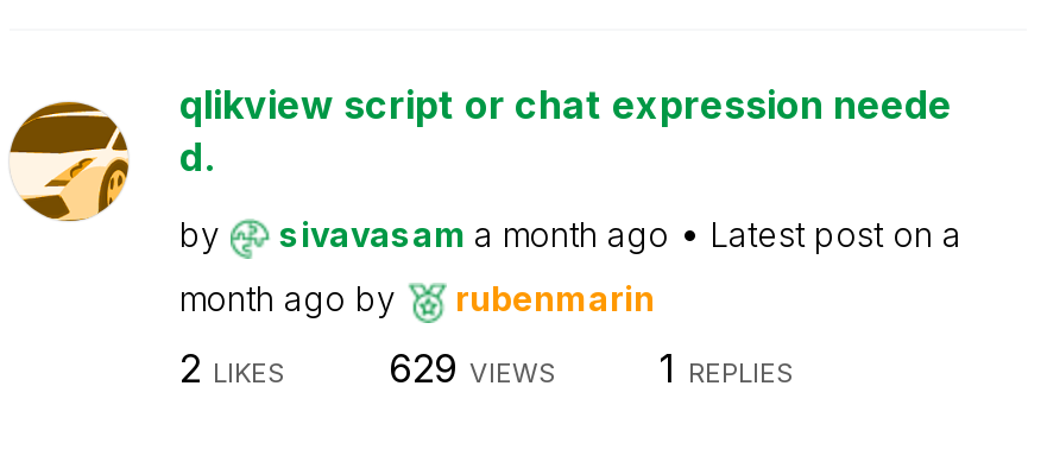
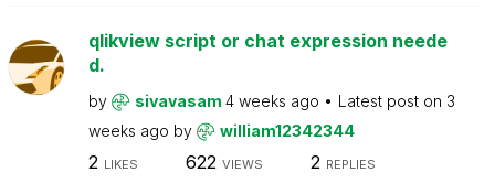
- sivavasam a month ago
- Latest post on a
+ sivavasam 4 weeks ago
+ Latest post on 3

- month ago by
- rubenmarin
+ weeks ago by
+ william12342344

- 629 VIEWS
+ 622 VIEWS

- 1 REPLIES
+ 2 REPLIES
